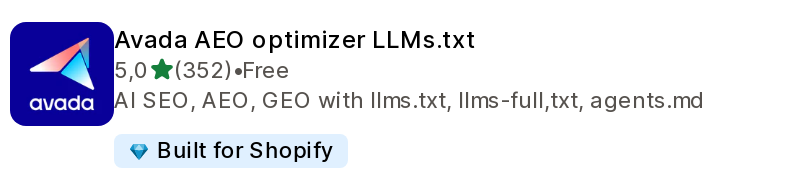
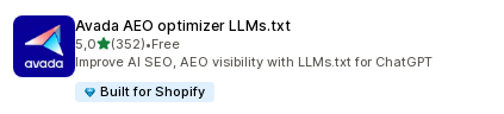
- AI SEO, AEO, GEO with llms.txt, llms-full,txt, agents.md
+ Improve AI SEO, AEO visibility with LLMs.txt for ChatGPT
